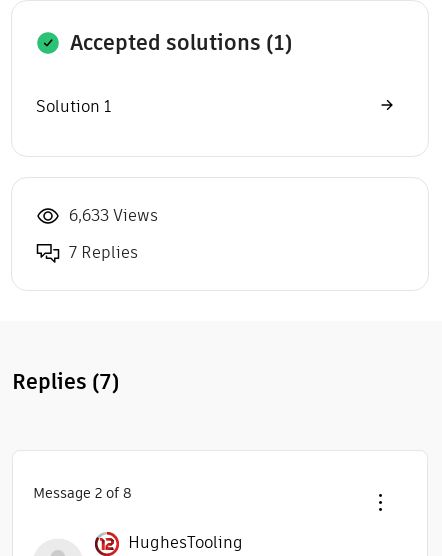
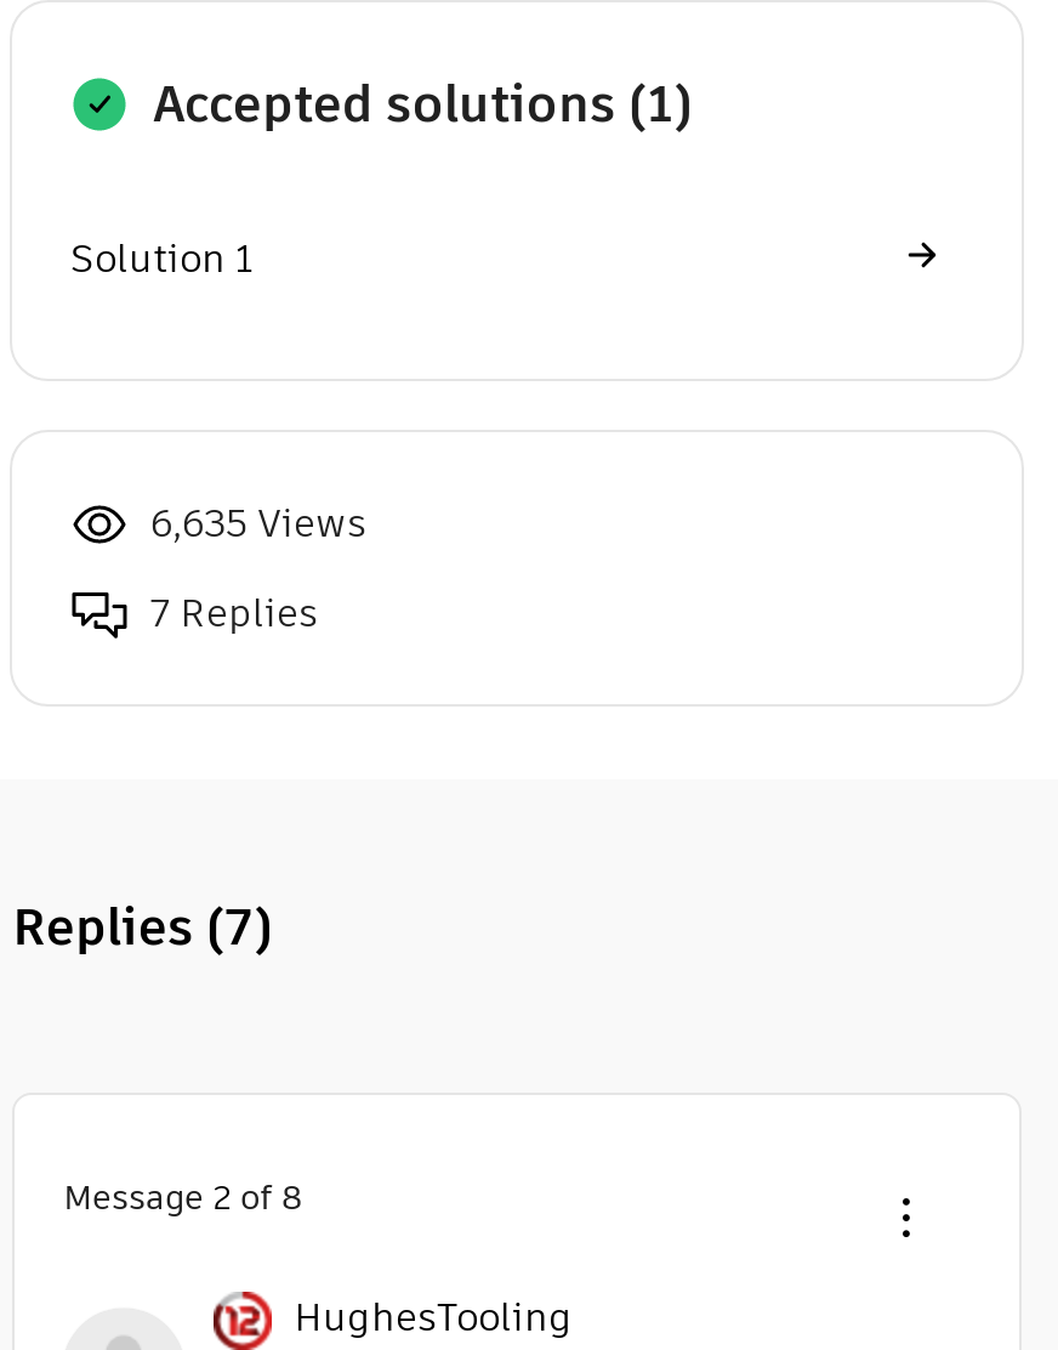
- 6,633 Views
+ 6,635 Views
